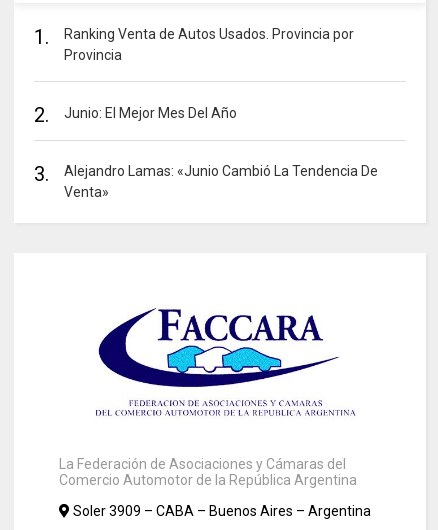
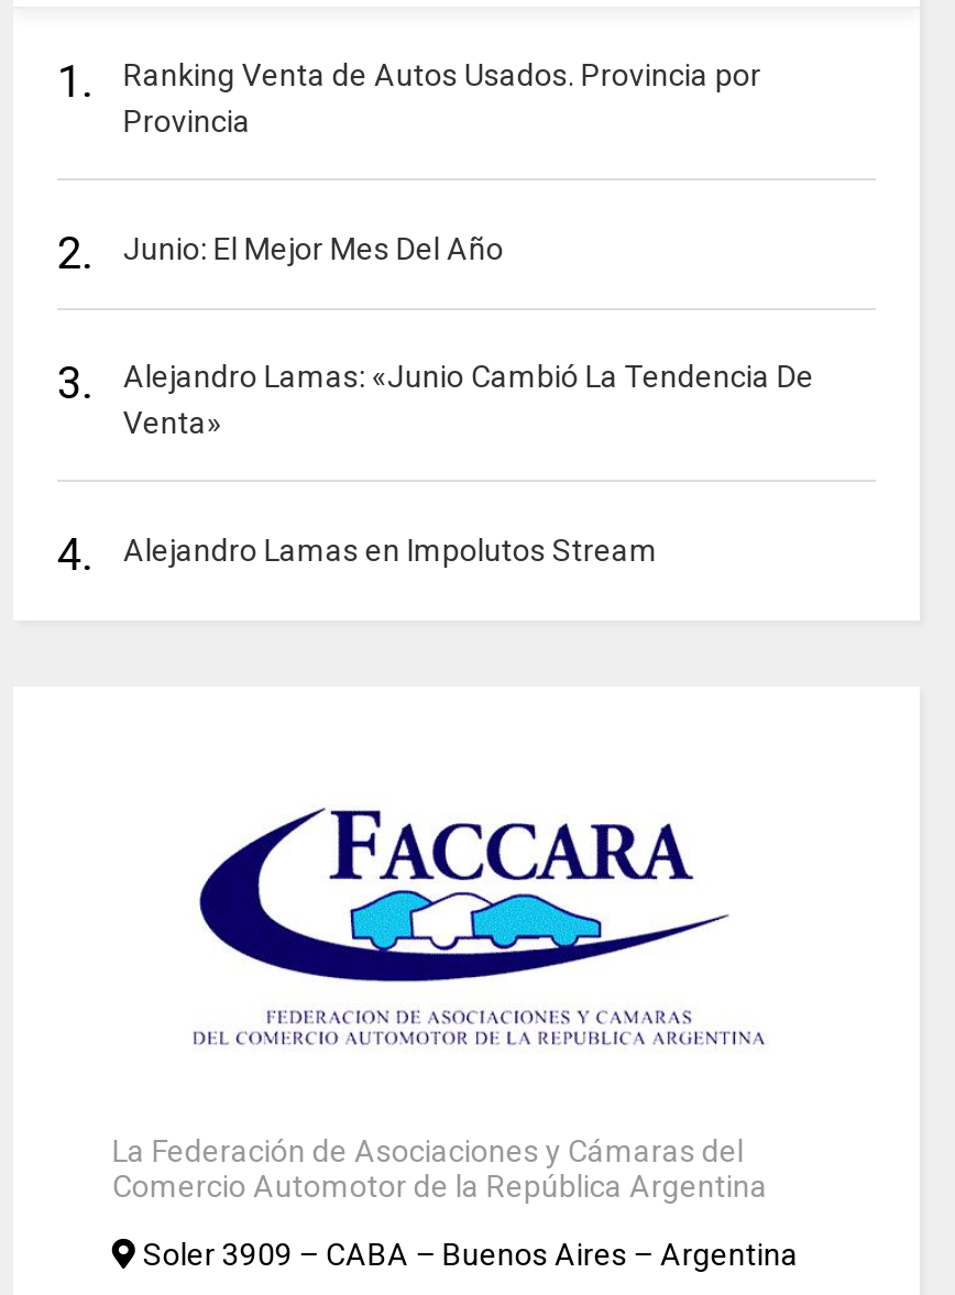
+ 4.
+ Alejandro Lamas en Impolutos Stream
